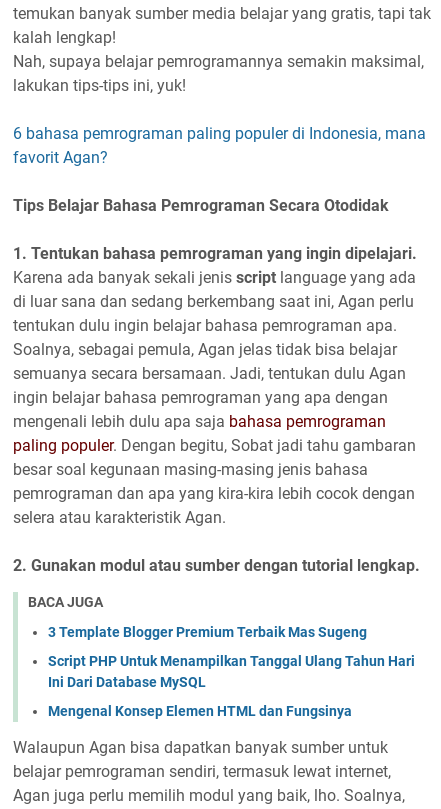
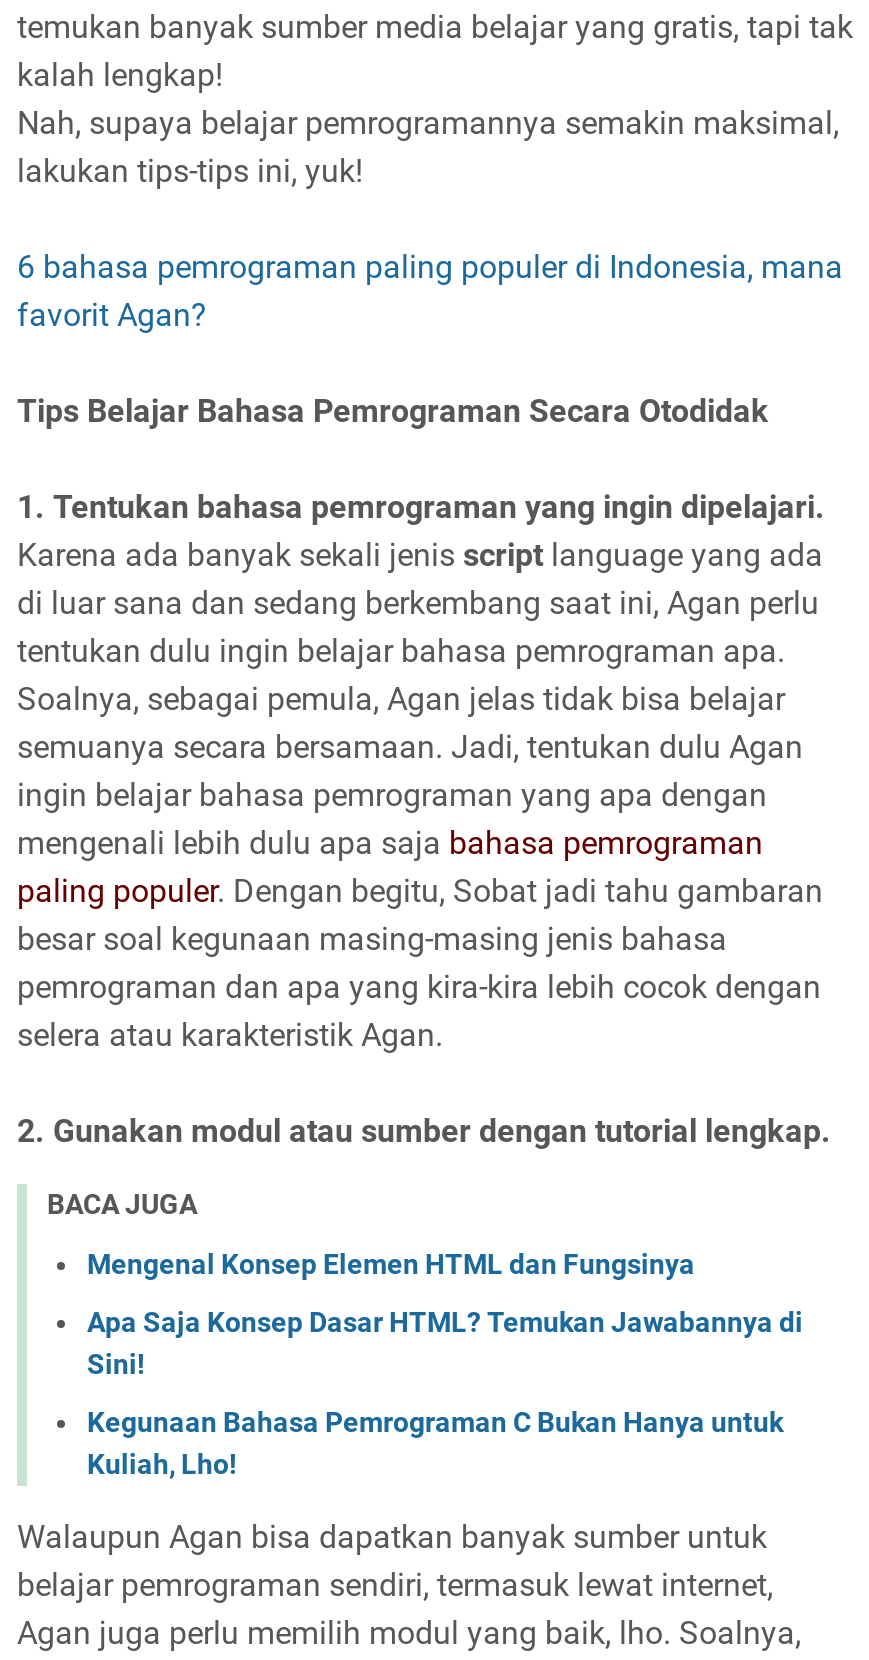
- 3 Template Blogger Premium Terbaik Mas Sugeng
- Script PHP Untuk Menampilkan Tanggal Ulang Tahun Hari
- Ini Dari Database MySQL

moved up: Mengenal Konsep Elemen HTML dan Fungsinya

+ Apa Saja Konsep Dasar HTML? Temukan Jawabannya di
+ Sini!
+ Kegunaan Bahasa Pemrograman C Bukan Hanya untuk
+ Kuliah, Lho!
